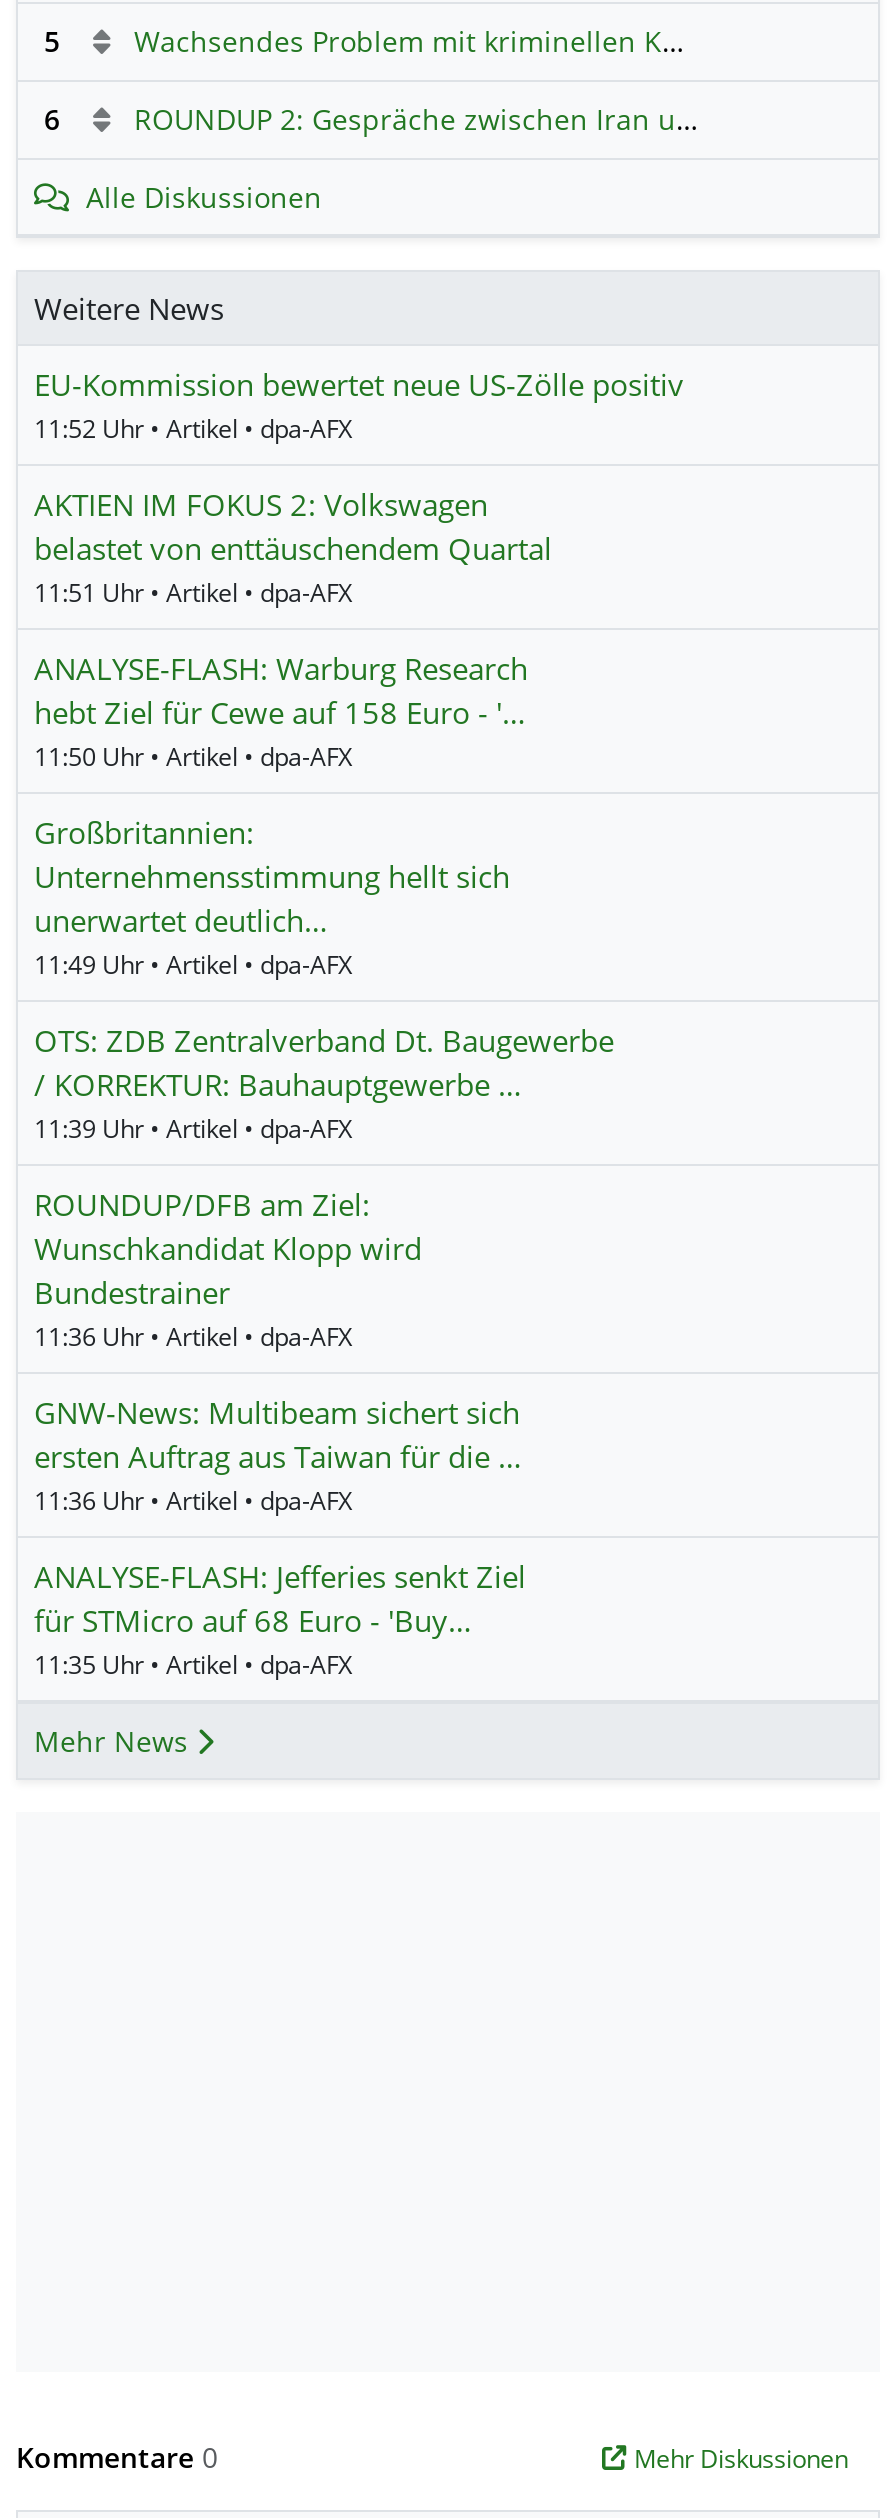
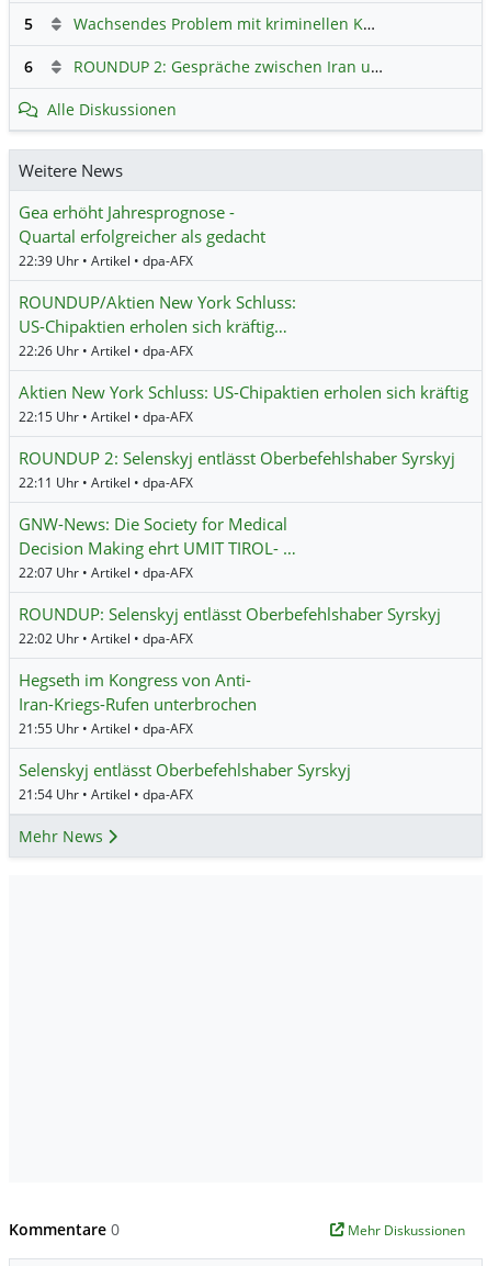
- EU-Kommission bewertet neue US-Zölle positiv
- 11:52 Uhr • Artikel • dpa-AFX
+ Gea erhöht Jahresprognose -
+ Quartal erfolgreicher als gedacht
+ 22:39 Uhr • Artikel • dpa-AFX

- AKTIEN IM FOKUS 2: Volkswagen
- belastet von enttäuschendem Quartal
- 11:51 Uhr • Artikel • dpa-AFX
+ ROUNDUP/Aktien New York Schluss:
+ US-Chipaktien erholen sich kräftig…
+ 22:26 Uhr • Artikel • dpa-AFX

- ANALYSE-FLASH: Warburg Research
- hebt Ziel für Cewe auf 158 Euro - '…
- 11:50 Uhr • Artikel • dpa-AFX
+ Aktien New York Schluss: US-Chipaktien erholen sich kräftig
+ 22:15 Uhr • Artikel • dpa-AFX

- Großbritannien:
- Unternehmensstimmung hellt sich
- unerwartet deutlich…
- 11:49 Uhr • Artikel • dpa-AFX
+ ROUNDUP 2: Selenskyj entlässt Oberbefehlshaber Syrskyj
+ 22:11 Uhr • Artikel • dpa-AFX

- OTS: ZDB Zentralverband Dt. Baugewerbe
- / KORREKTUR: Bauhauptgewerbe …
- 11:39 Uhr • Artikel • dpa-AFX
+ GNW-News: Die Society for Medical
+ Decision Making ehrt UMIT TIROL- …
+ 22:07 Uhr • Artikel • dpa-AFX

- ROUNDUP/DFB am Ziel:
- Wunschkandidat Klopp wird
- Bundestrainer
- 11:36 Uhr • Artikel • dpa-AFX
+ ROUNDUP: Selenskyj entlässt Oberbefehlshaber Syrskyj
+ 22:02 Uhr • Artikel • dpa-AFX

- GNW-News: Multibeam sichert sich
- ersten Auftrag aus Taiwan für die …
- 11:36 Uhr • Artikel • dpa-AFX
+ Hegseth im Kongress von Anti-
+ Iran-Kriegs-Rufen unterbrochen
+ 21:55 Uhr • Artikel • dpa-AFX

- ANALYSE-FLASH: Jefferies senkt Ziel
- für STMicro auf 68 Euro - 'Buy…
- 11:35 Uhr • Artikel • dpa-AFX
+ Selenskyj entlässt Oberbefehlshaber Syrskyj
+ 21:54 Uhr • Artikel • dpa-AFX
